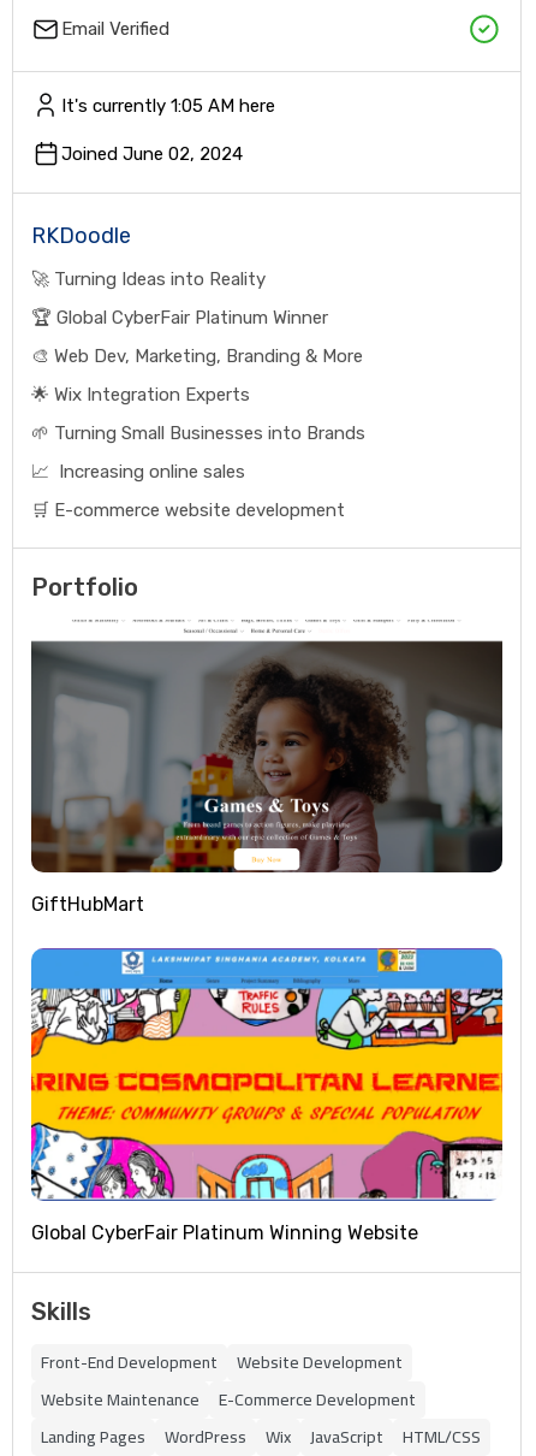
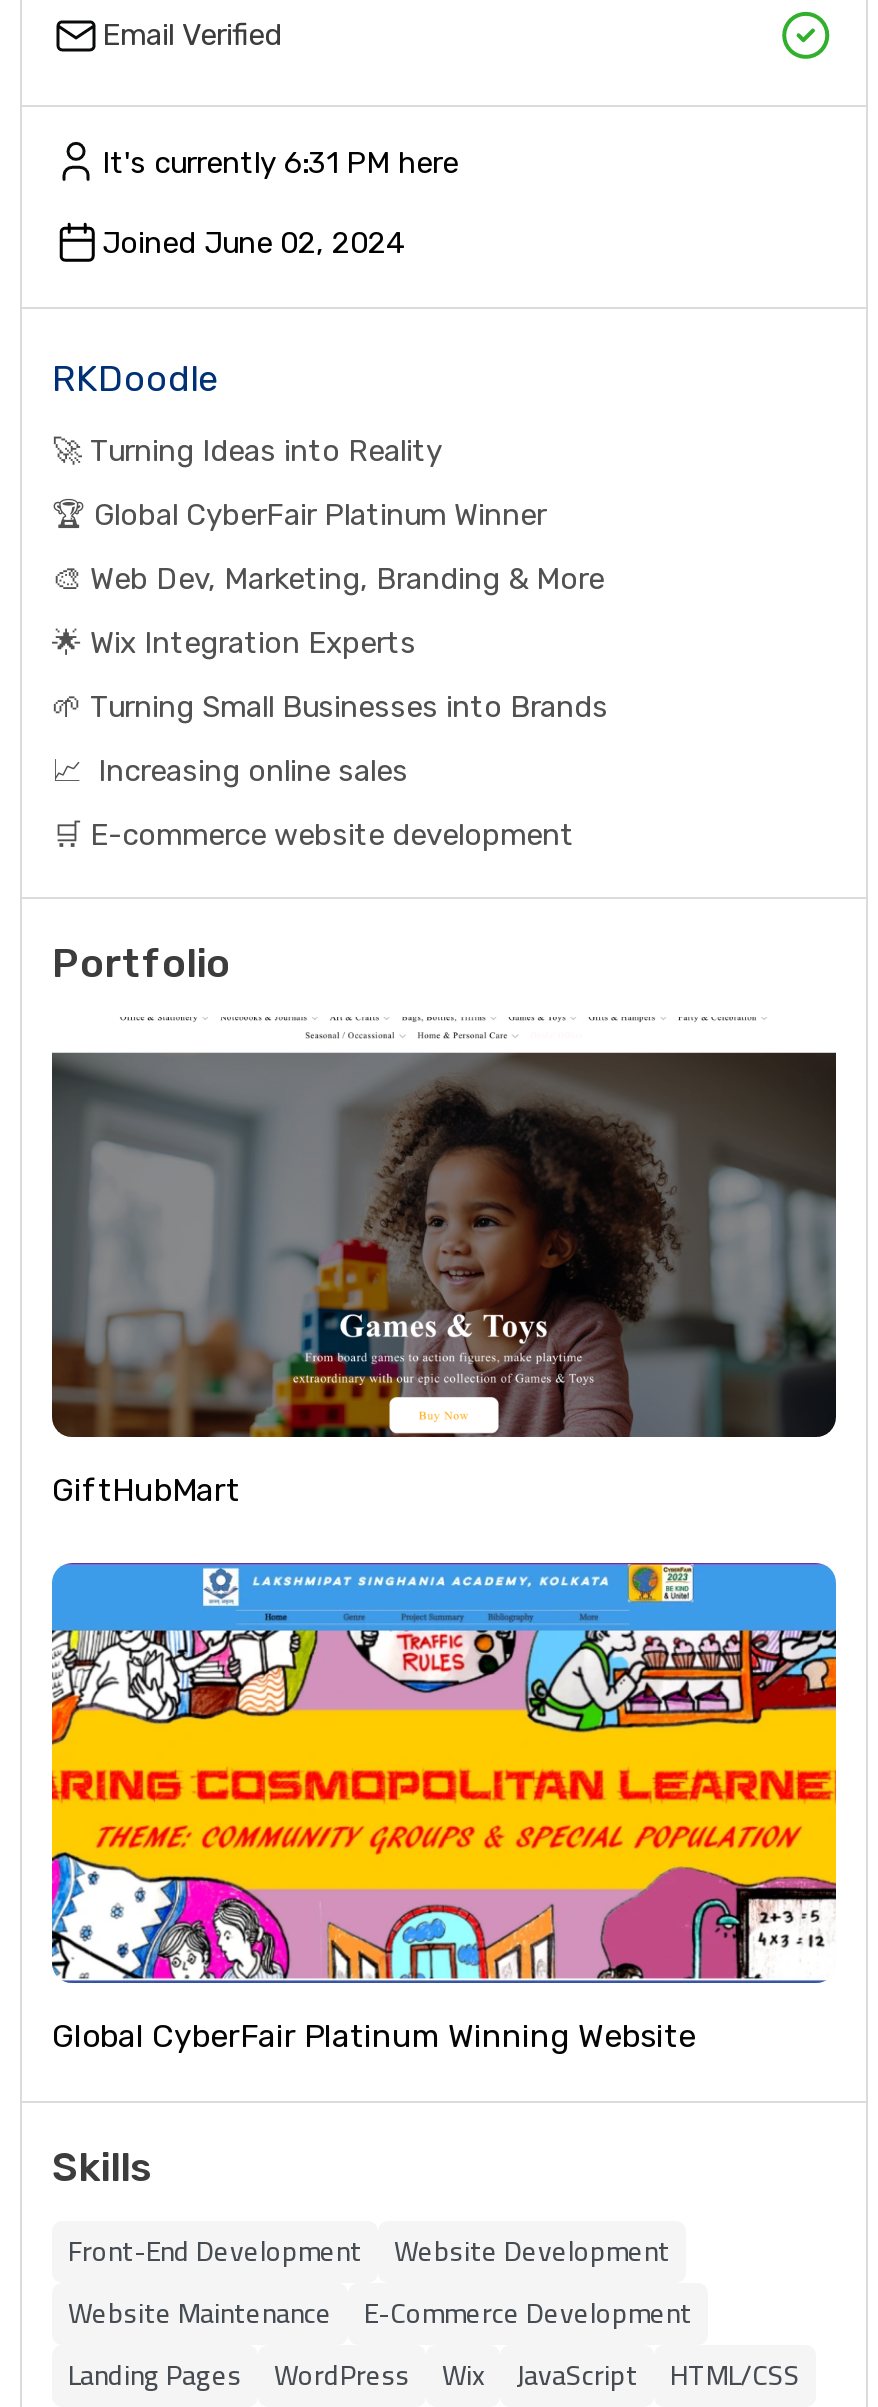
- It's currently 1:05 AM here
+ It's currently 6:31 PM here
